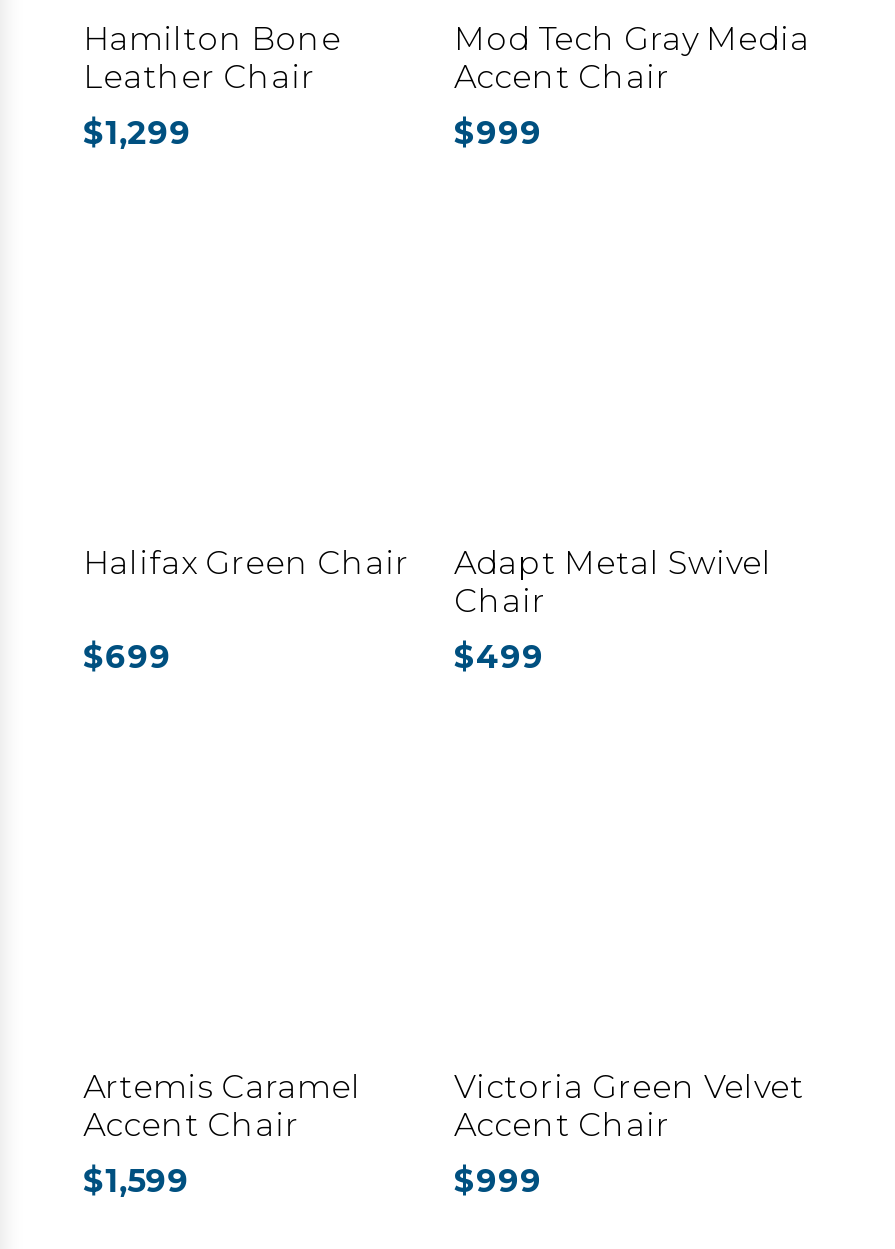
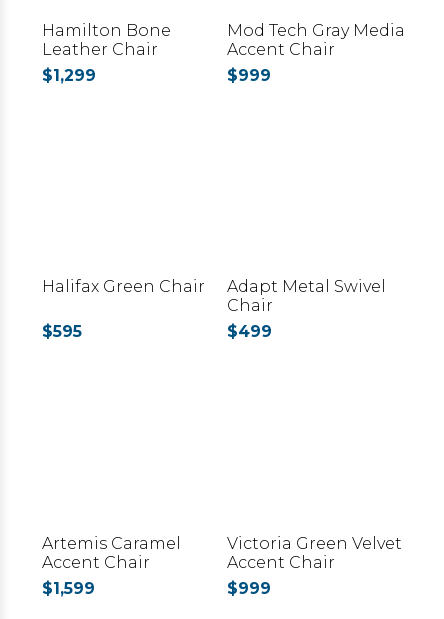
- $699
+ $595
